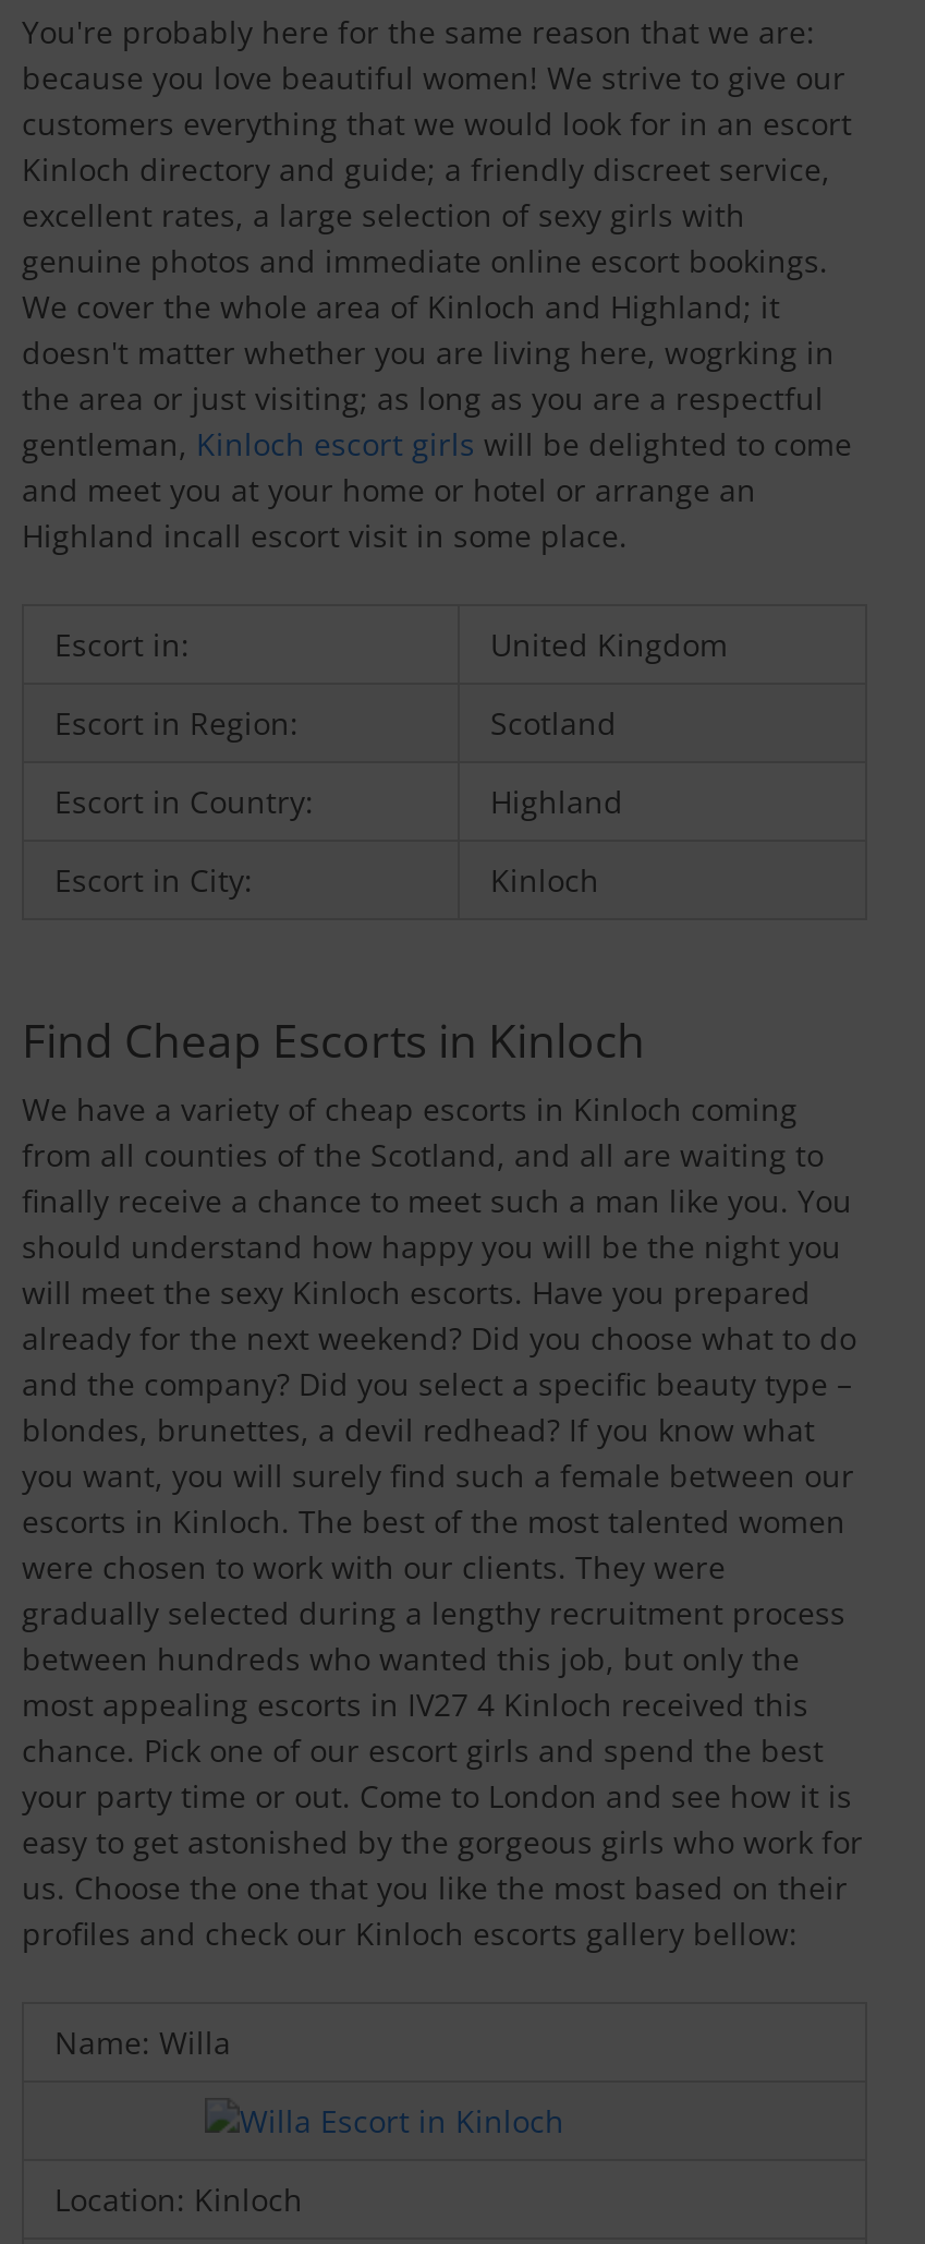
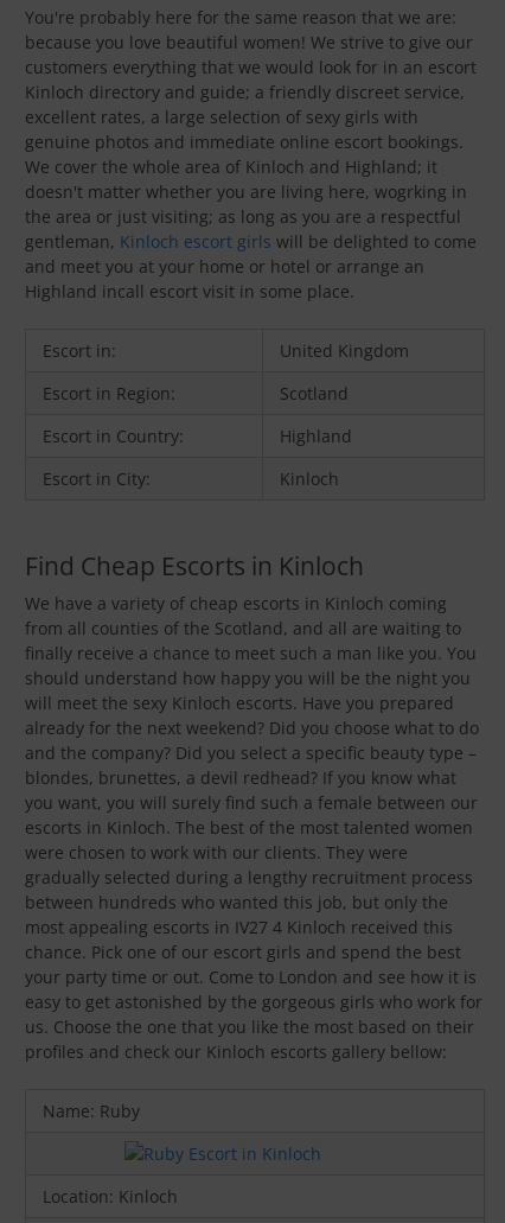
- Name: Willa
+ Name: Ruby
